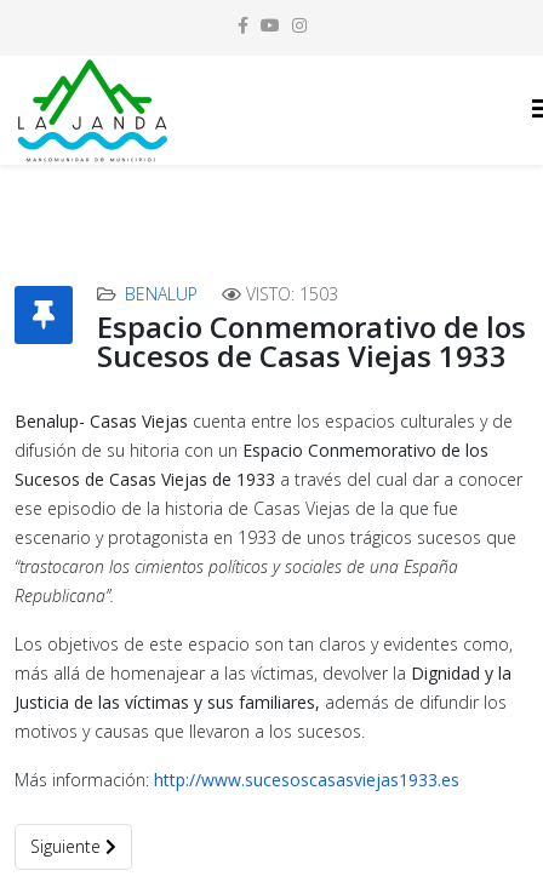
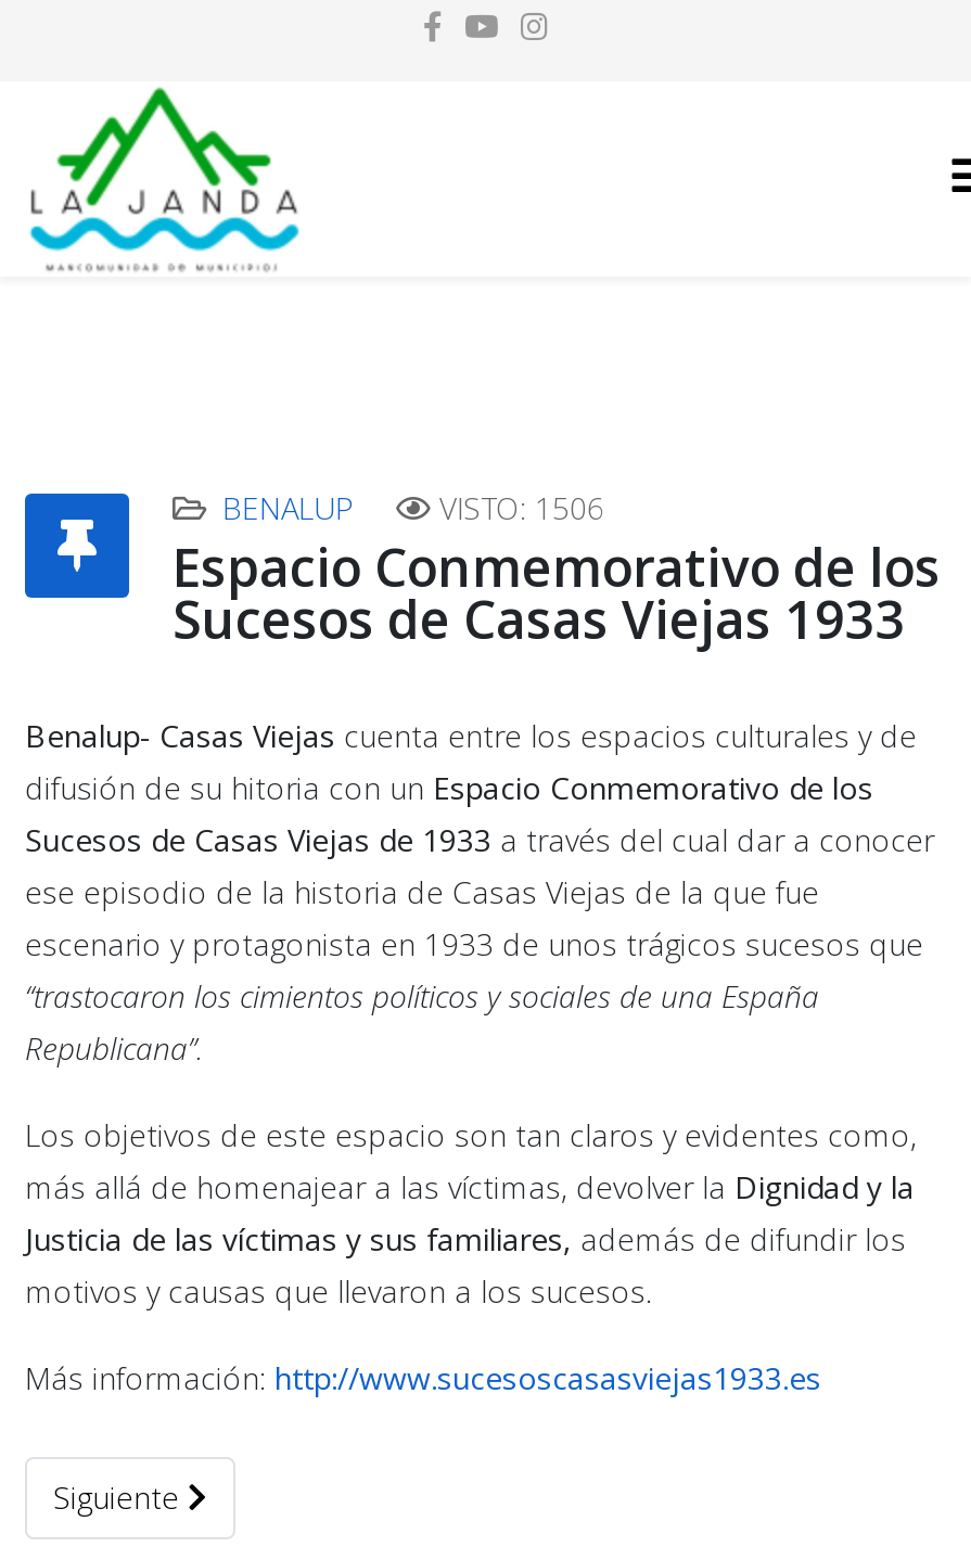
- VISTO: 1503
+ VISTO: 1506
